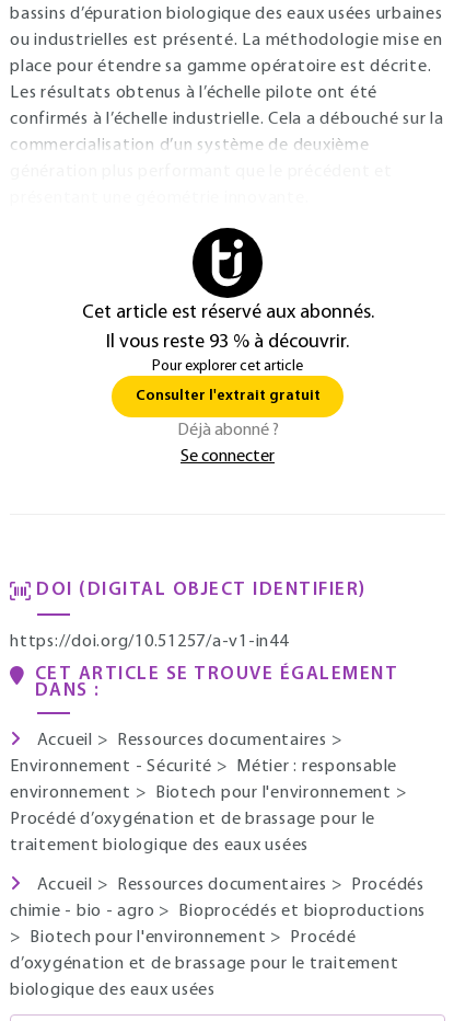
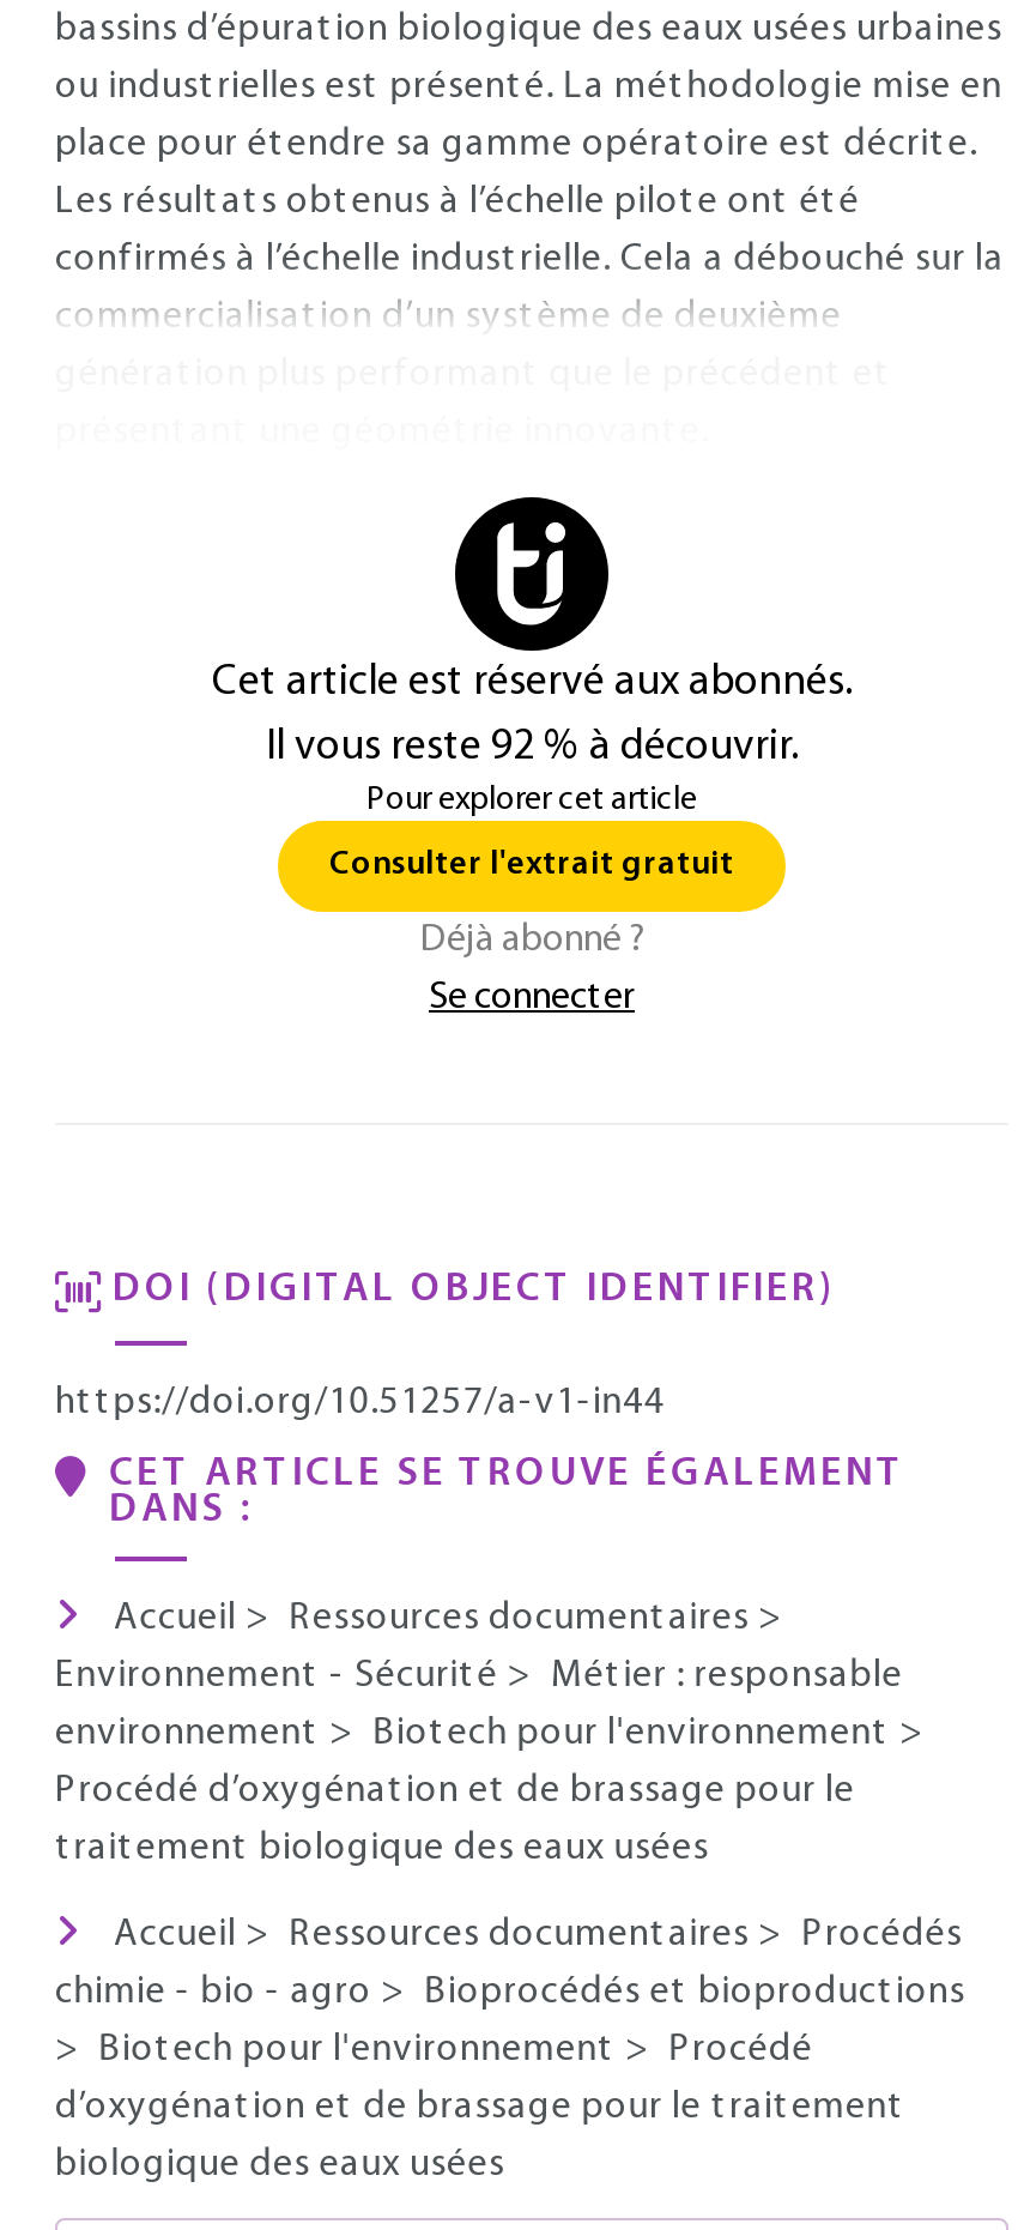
- Il vous reste 93 % à découvrir.
+ Il vous reste 92 % à découvrir.
